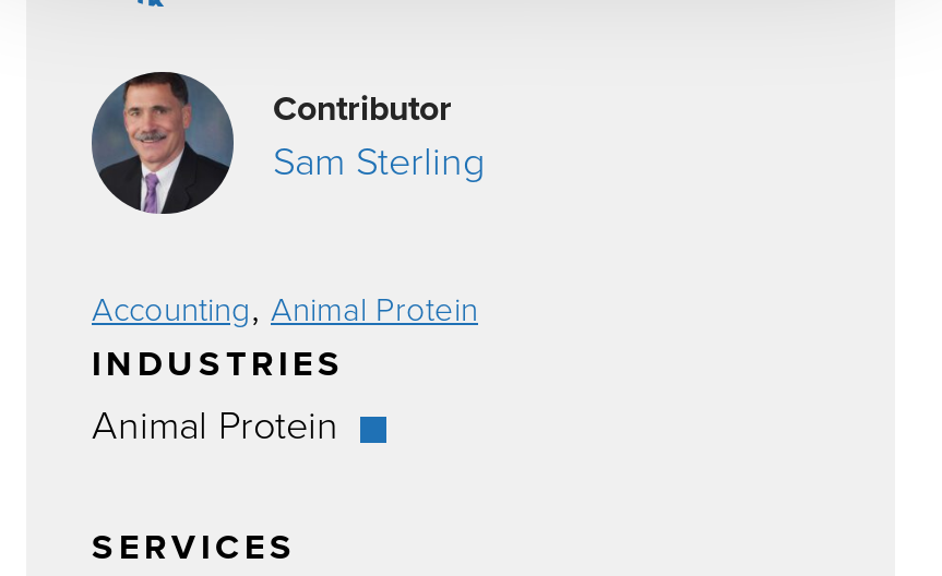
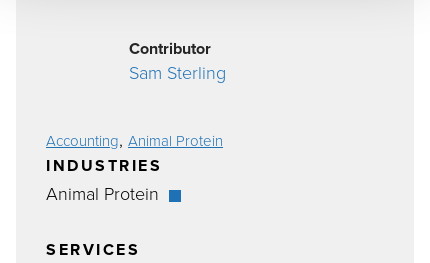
- [image]
